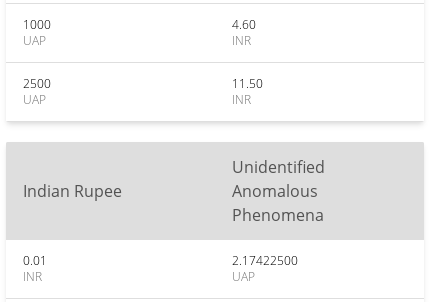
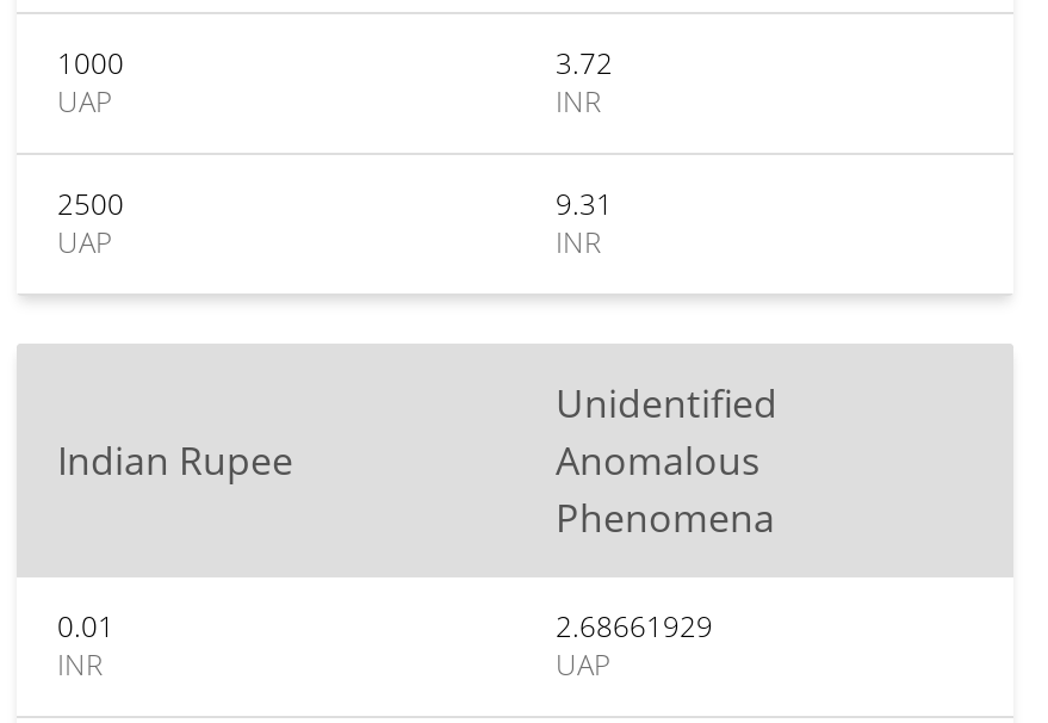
- 4.60
+ 3.72

- 11.50
+ 9.31

- 2.17422500
+ 2.68661929
